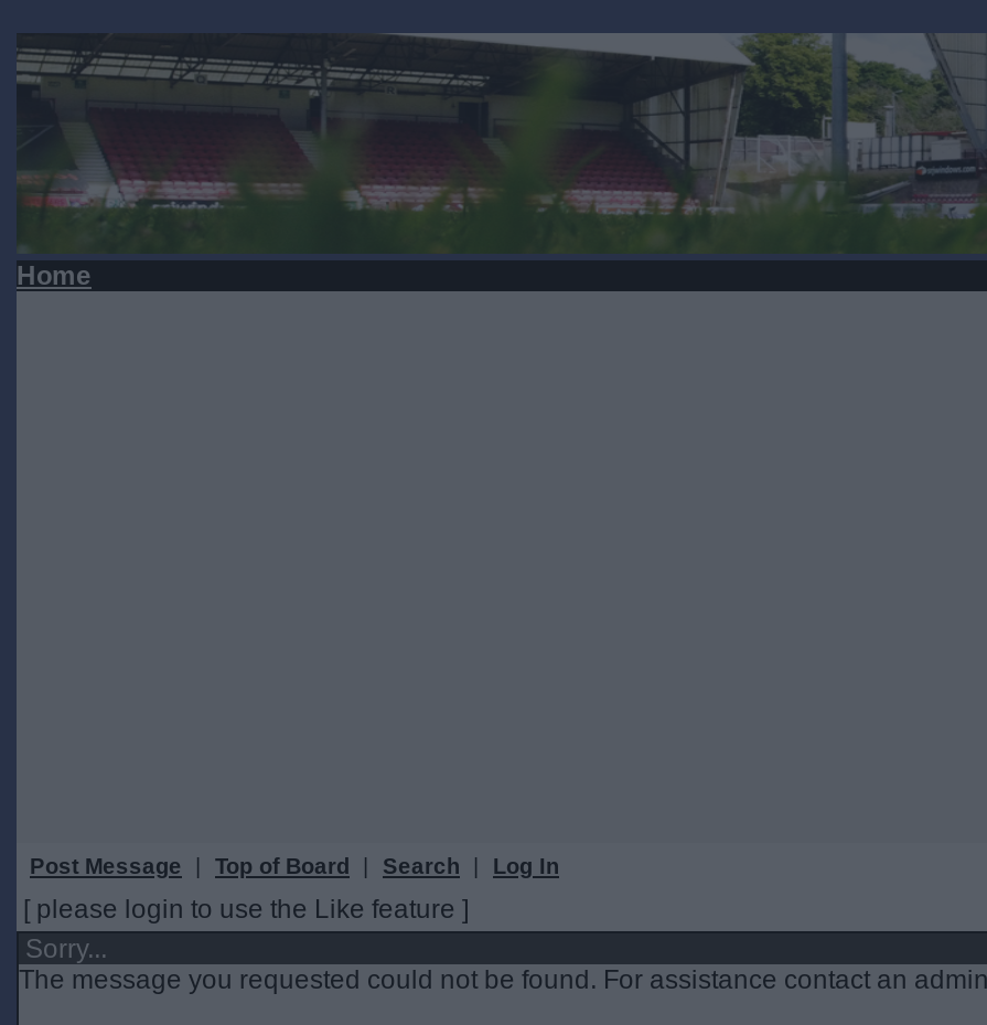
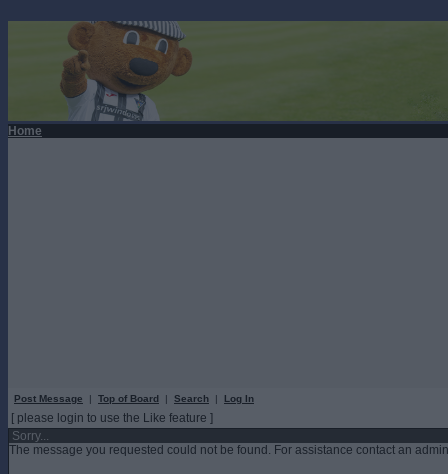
- [image]
+ [image]
